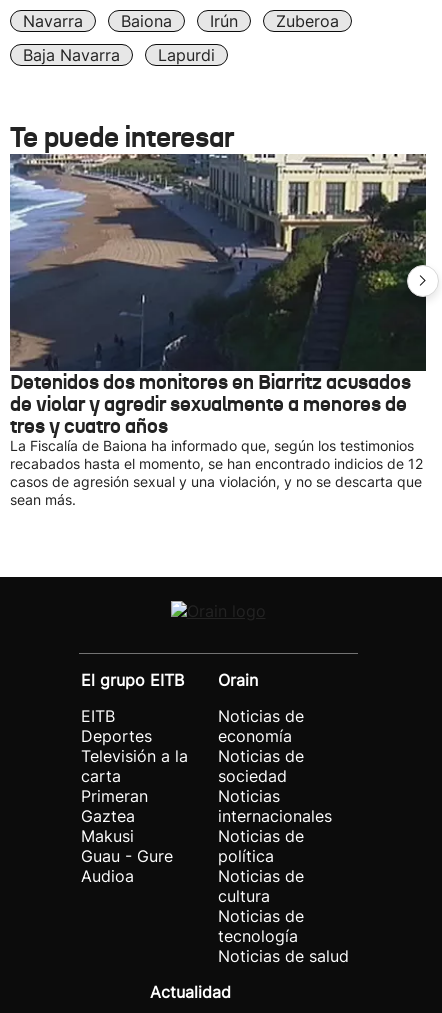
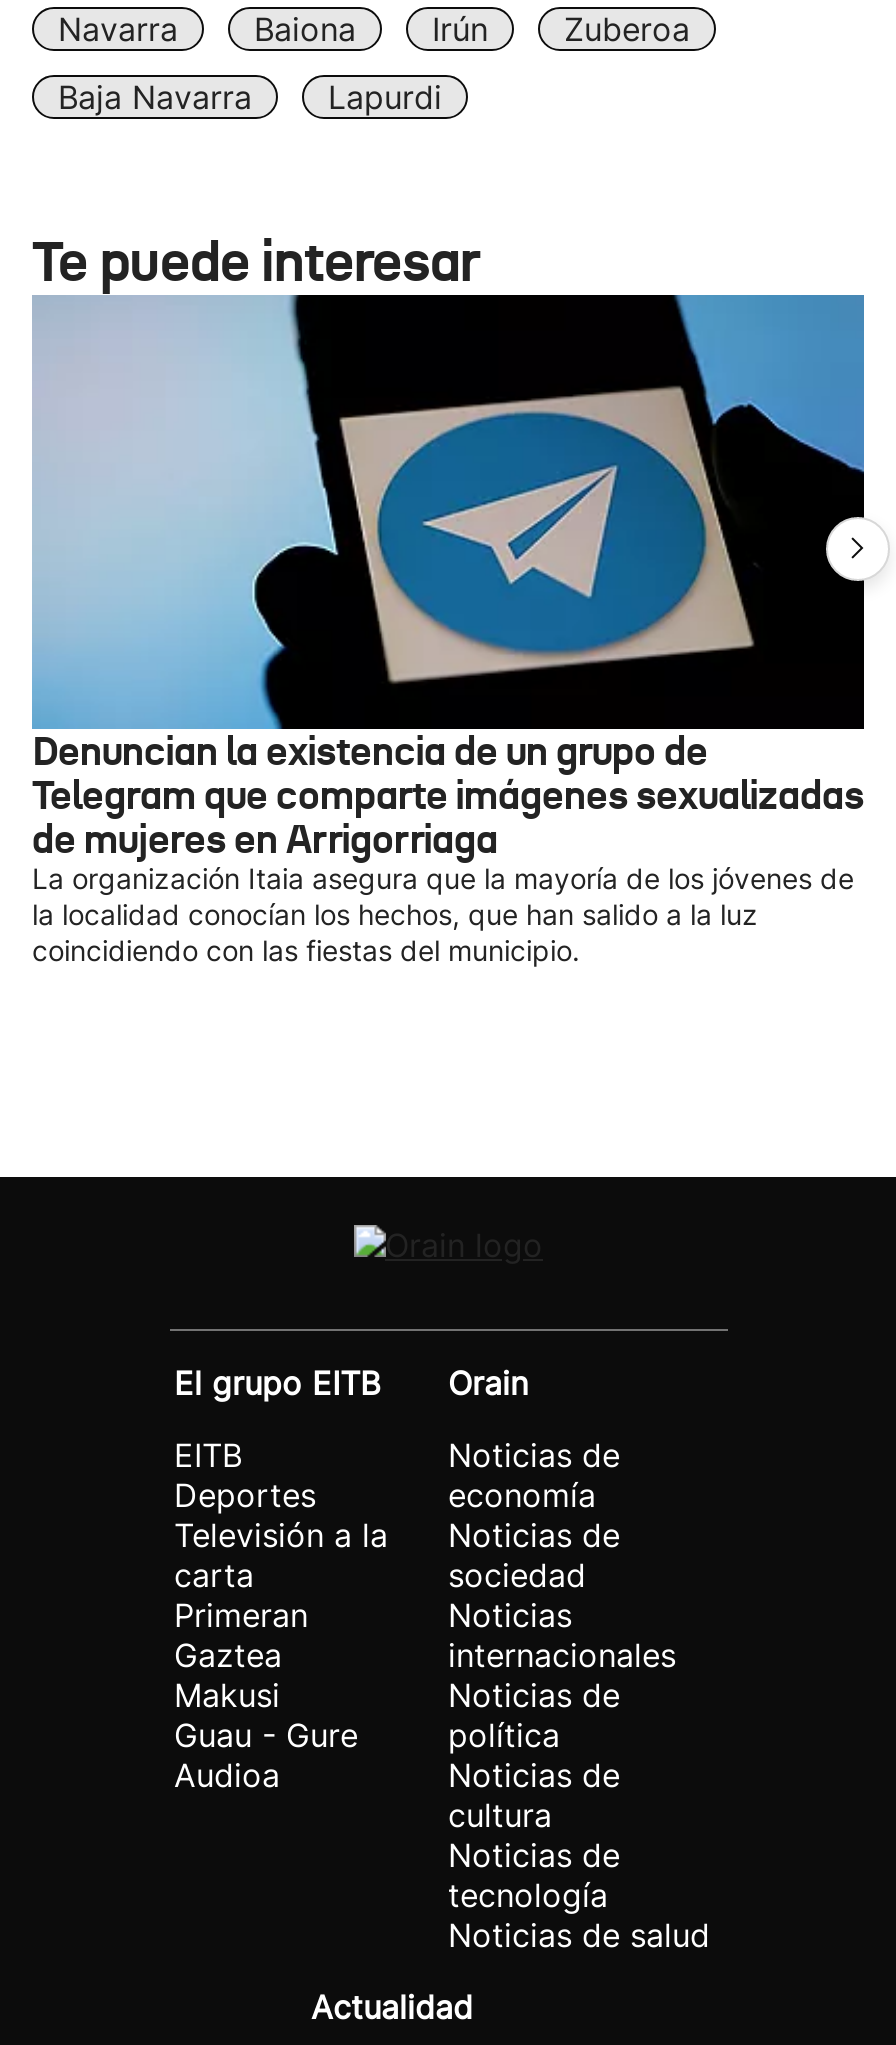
- [image]
- Detenidos dos monitores en Biarritz acusados
- de violar y agredir sexualmente a menores de
- tres y cuatro años
- La Fiscalía de Baiona ha informado que, según los testimonios
- recabados hasta el momento, se han encontrado indicios de 12
- casos de agresión sexual y una violación, y no se descarta que
- sean más.
+ [image]
+ Denuncian la existencia de un grupo de
+ Telegram que comparte imágenes sexualizadas
+ de mujeres en Arrigorriaga
+ La organización Itaia asegura que la mayoría de los jóvenes de
+ la localidad conocían los hechos, que han salido a la luz
+ coincidiendo con las fiestas del municipio.
